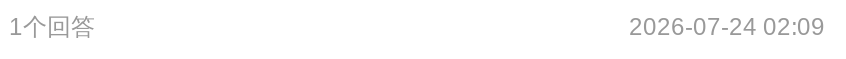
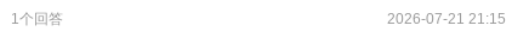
- 2026-07-24 02:09
+ 2026-07-21 21:15
